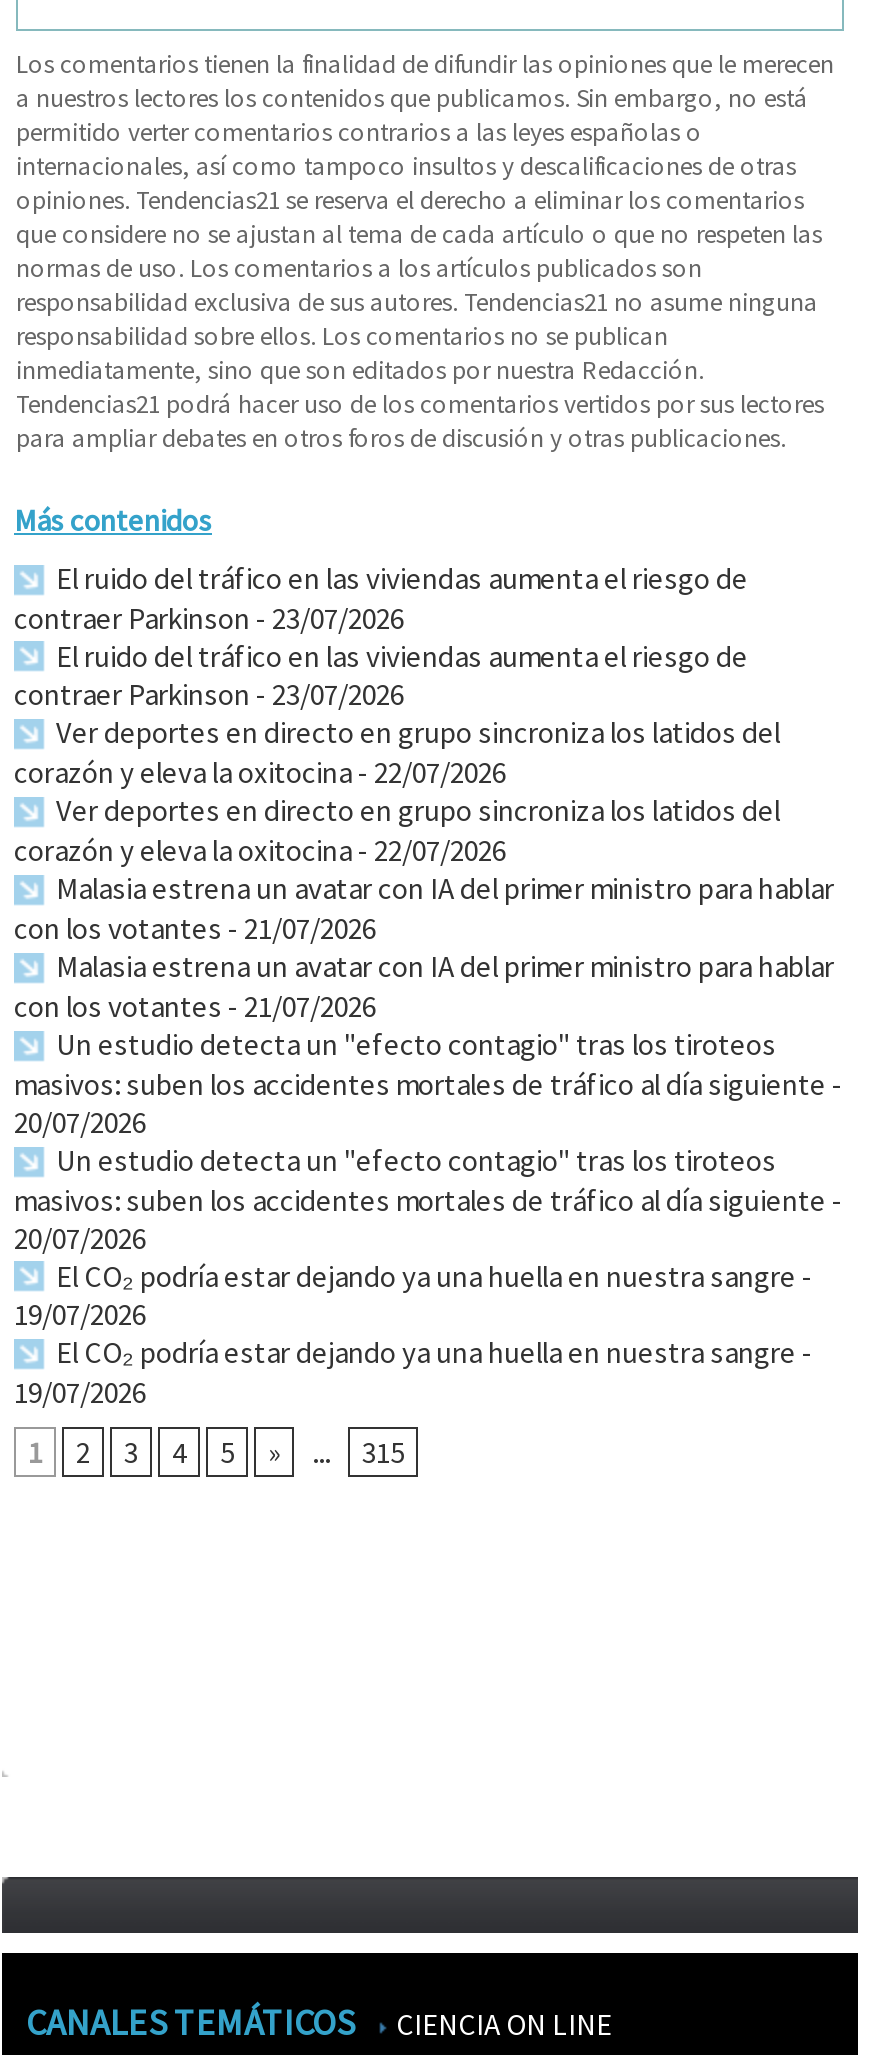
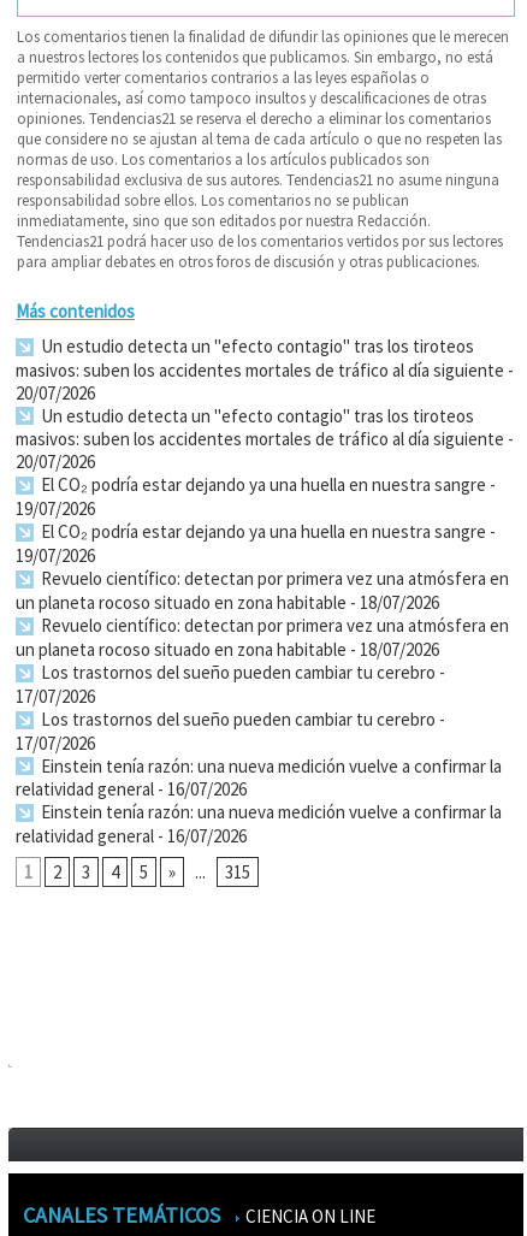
- El ruido del tráfico en las viviendas aumenta el riesgo de
- contraer Parkinson - 23/07/2026
- El ruido del tráfico en las viviendas aumenta el riesgo de
- contraer Parkinson - 23/07/2026
- Ver deportes en directo en grupo sincroniza los latidos del
- corazón y eleva la oxitocina - 22/07/2026
- Ver deportes en directo en grupo sincroniza los latidos del
- corazón y eleva la oxitocina - 22/07/2026
- Malasia estrena un avatar con IA del primer ministro para hablar
- con los votantes - 21/07/2026
- Malasia estrena un avatar con IA del primer ministro para hablar
- con los votantes - 21/07/2026

moved up: Un estudio detecta un "efecto contagio" tras los tiroteos | masivos: suben los accidentes mortales de tráfico al día siguiente - | 20/07/2026 | ... | El CO₂ podría estar dejando ya una huella en nuestra sangre - | 19/07/2026

+ Revuelo científico: detectan por primera vez una atmósfera en
+ un planeta rocoso situado en zona habitable - 18/07/2026
+ Revuelo científico: detectan por primera vez una atmósfera en
+ un planeta rocoso situado en zona habitable - 18/07/2026
+ Los trastornos del sueño pueden cambiar tu cerebro -
+ 17/07/2026
+ Los trastornos del sueño pueden cambiar tu cerebro -
+ 17/07/2026
+ Einstein tenía razón: una nueva medición vuelve a confirmar la
+ relatividad general - 16/07/2026
+ Einstein tenía razón: una nueva medición vuelve a confirmar la
+ relatividad general - 16/07/2026
